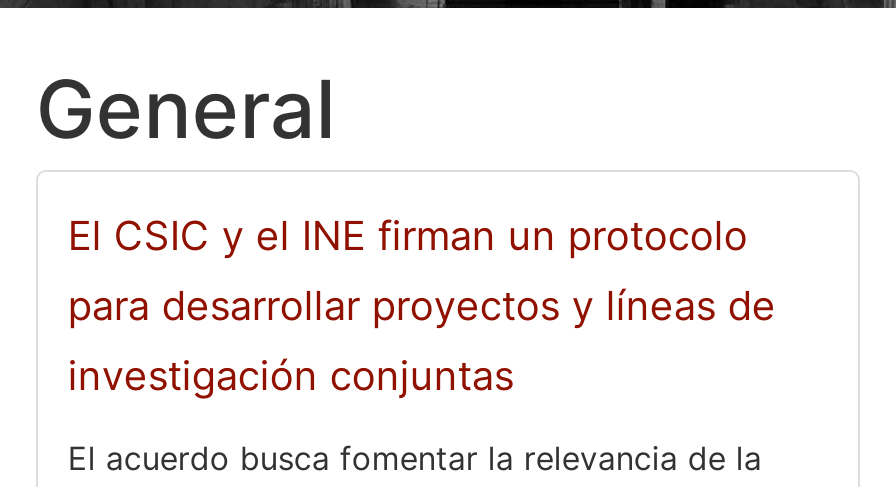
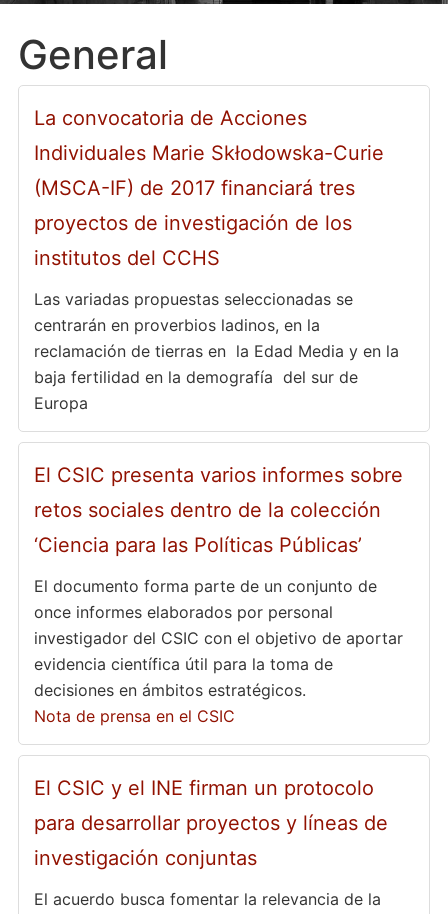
+ La convocatoria de Acciones
+ Individuales Marie Skłodowska-Curie
+ (MSCA-IF) de 2017 financiará tres
+ proyectos de investigación de los
+ institutos del CCHS
+ Las variadas propuestas seleccionadas se
+ centrarán en proverbios ladinos, en la
+ reclamación de tierras en la Edad Media y en la
+ baja fertilidad en la demografía del sur de
+ Europa
+ El CSIC presenta varios informes sobre
+ retos sociales dentro de la colección
+ ‘Ciencia para las Políticas Públicas’
+ El documento forma parte de un conjunto de
+ once informes elaborados por personal
+ investigador del CSIC con el objetivo de aportar
+ evidencia científica útil para la toma de
+ decisiones en ámbitos estratégicos.
+ Nota de prensa en el CSIC
